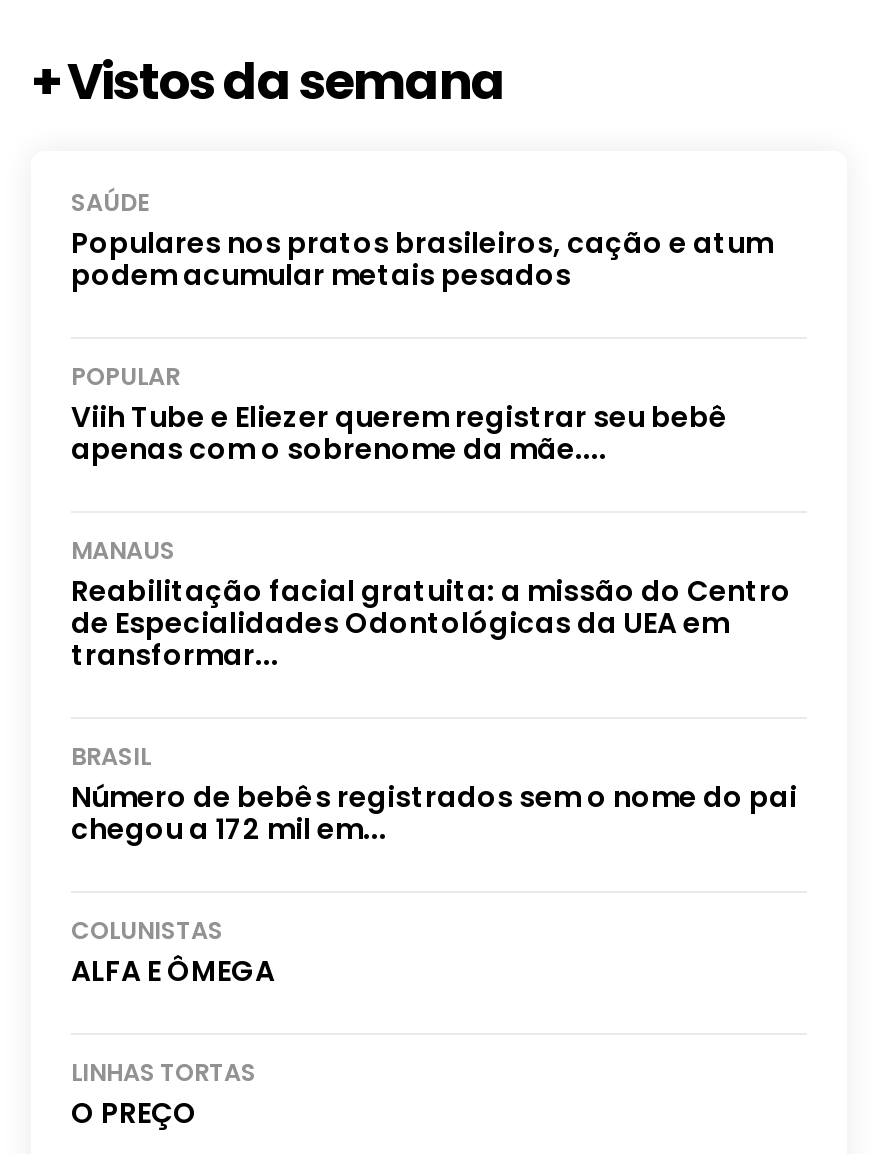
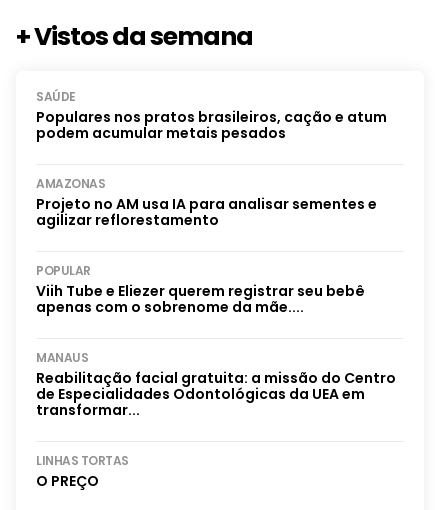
+ AMAZONAS
+ Projeto no AM usa IA para analisar sementes e
+ agilizar reflorestamento

moved down: POPULAR | Viih Tube e Eliezer querem registrar seu bebê | apenas com o sobrenome da mãe.... | MANAUS | Reabilitação facial gratuita: a missão do Centro | de Especialidades Odontológicas da UEA em | transformar...

- BRASIL
- Número de bebês registrados sem o nome do pai
- chegou a 172 mil em...
- COLUNISTAS
- ALFA E ÔMEGA
